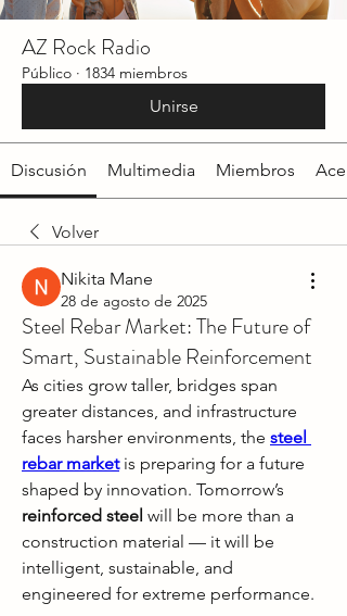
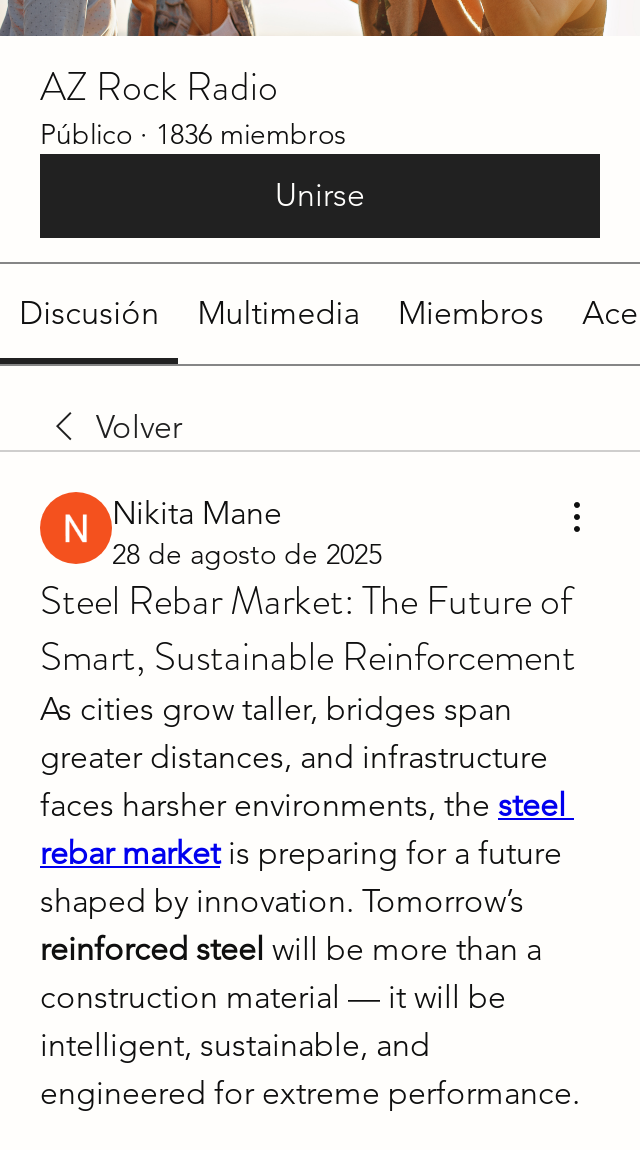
- Público · 1834 miembros
+ Público · 1836 miembros
